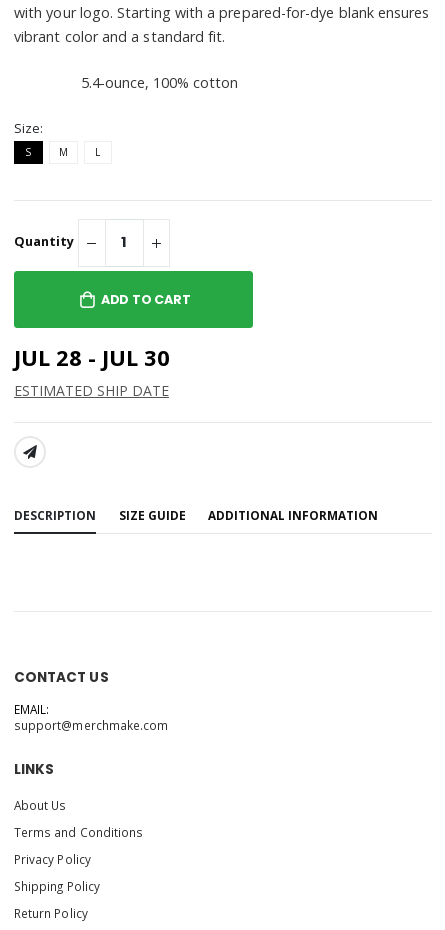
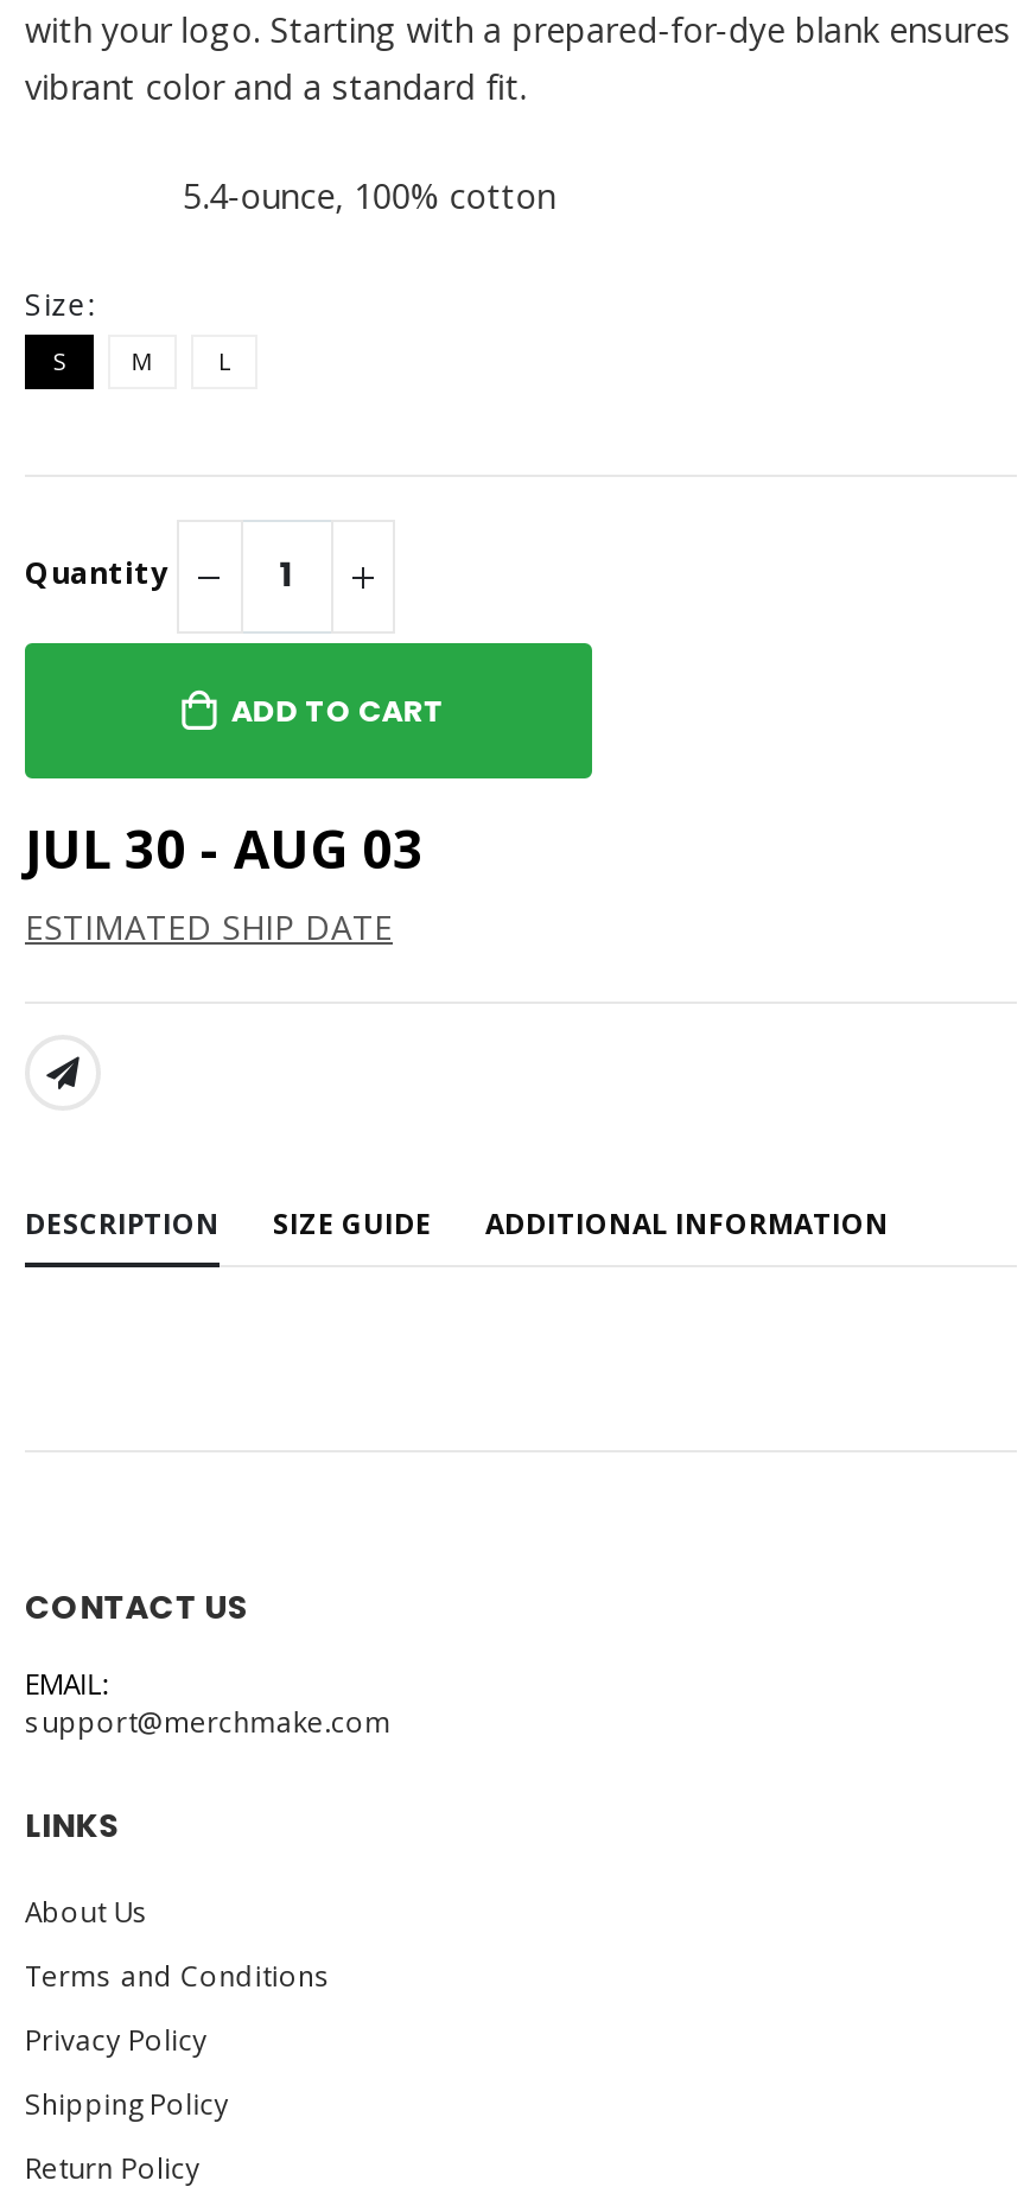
- JUL 28 - JUL 30
+ JUL 30 - AUG 03
